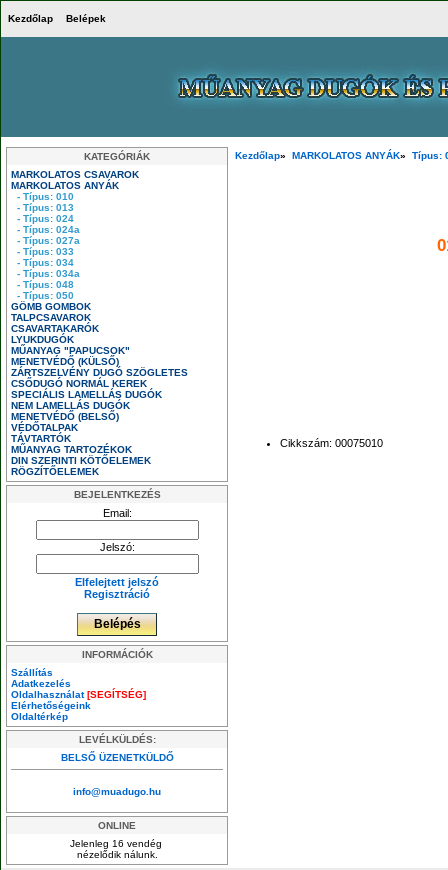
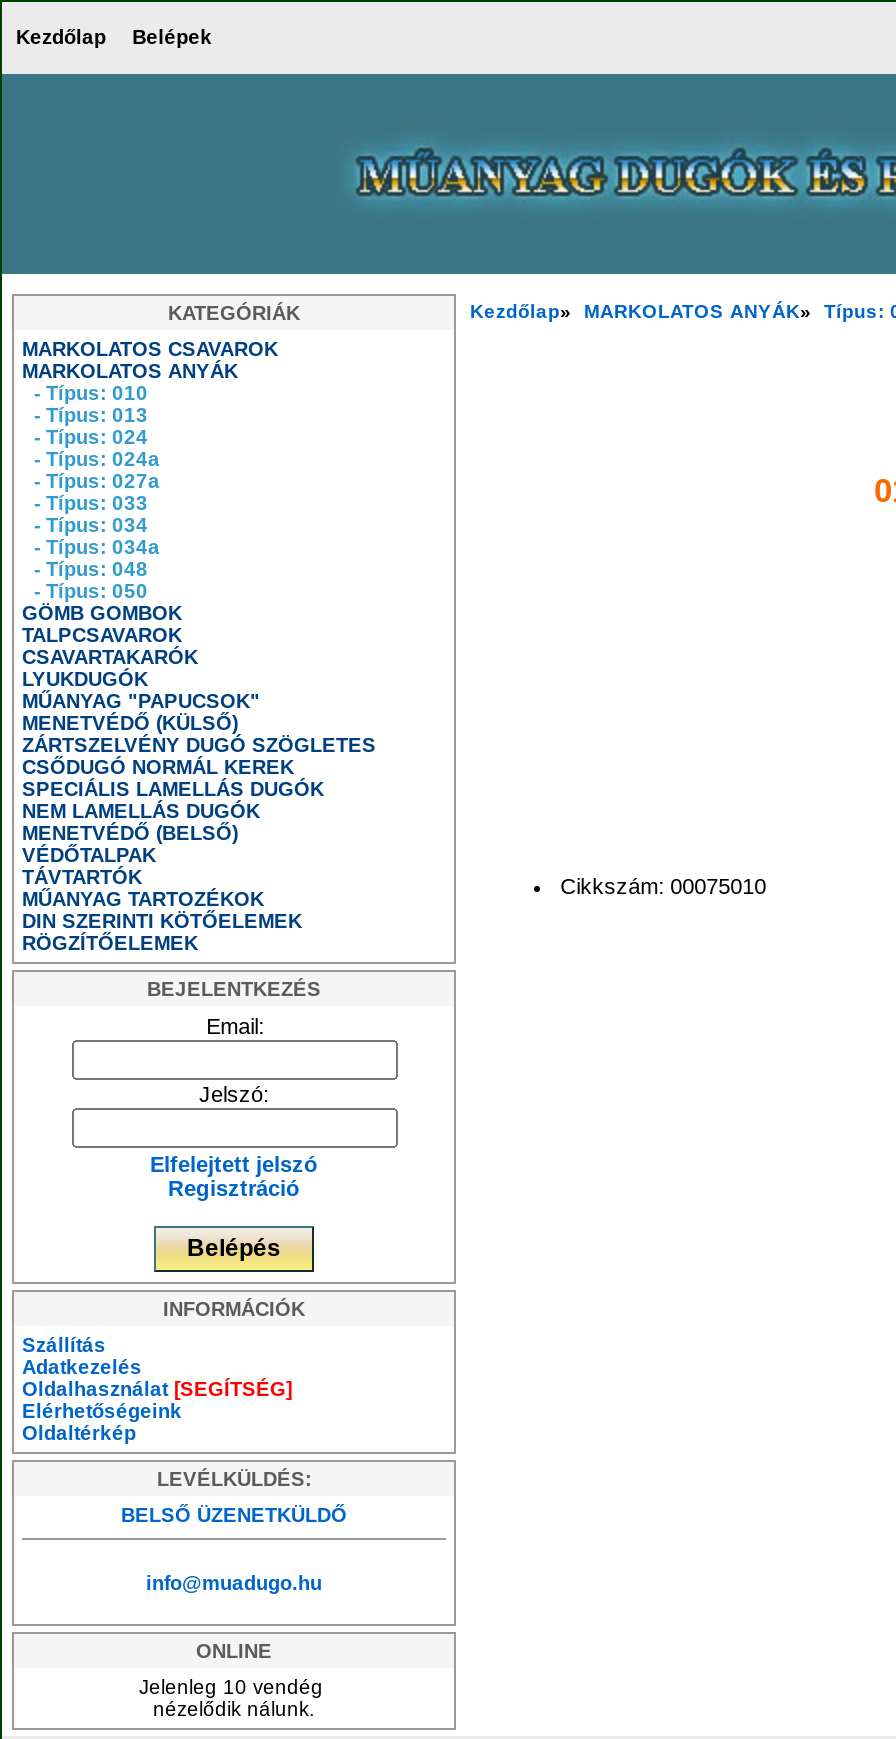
- Jelenleg 16 vendég
+ Jelenleg 10 vendég
